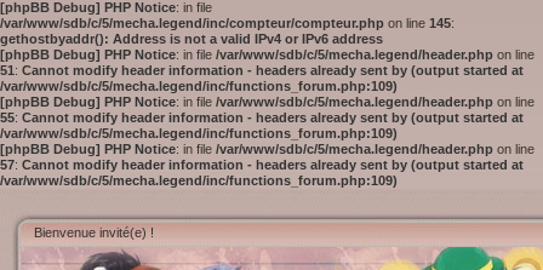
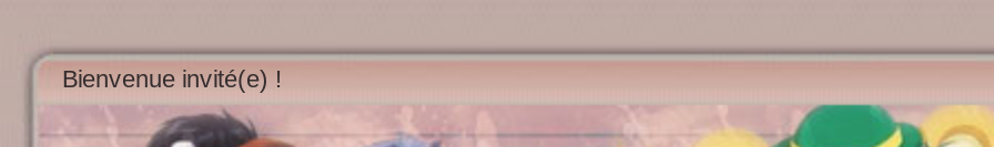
- [phpBB Debug] PHP Notice: in file
- /var/www/sdb/c/5/mecha.legend/inc/compteur/compteur.php on line 145:
- gethostbyaddr(): Address is not a valid IPv4 or IPv6 address
- [phpBB Debug] PHP Notice: in file /var/www/sdb/c/5/mecha.legend/header.php on line
- 51: Cannot modify header information - headers already sent by (output started at
- /var/www/sdb/c/5/mecha.legend/inc/functions_forum.php:109)
- [phpBB Debug] PHP Notice: in file /var/www/sdb/c/5/mecha.legend/header.php on line
- 55: Cannot modify header information - headers already sent by (output started at
- /var/www/sdb/c/5/mecha.legend/inc/functions_forum.php:109)
- [phpBB Debug] PHP Notice: in file /var/www/sdb/c/5/mecha.legend/header.php on line
- 57: Cannot modify header information - headers already sent by (output started at
- /var/www/sdb/c/5/mecha.legend/inc/functions_forum.php:109)
